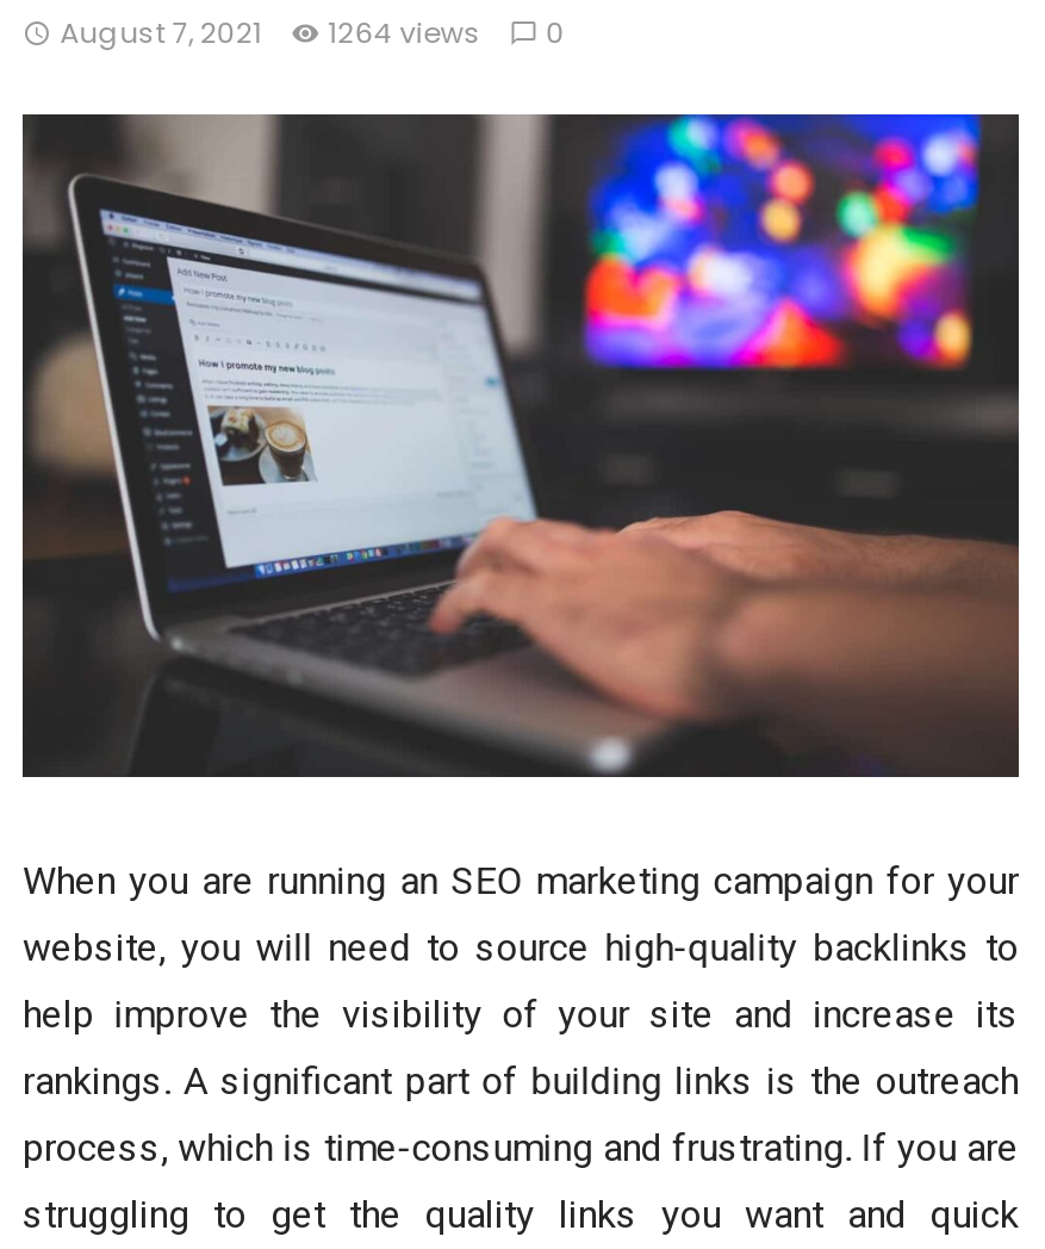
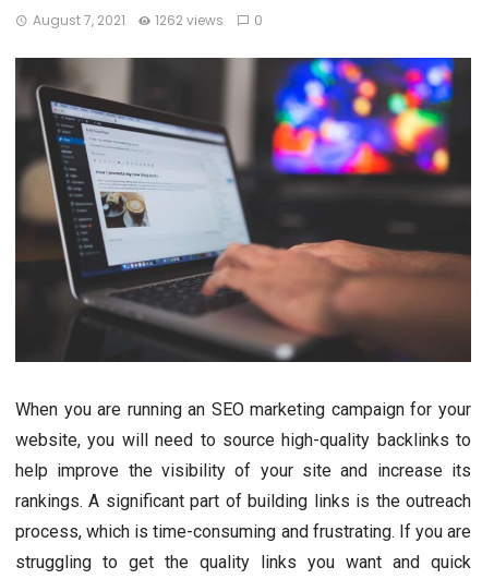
- August 7, 2021 1264 views 0
+ August 7, 2021 1262 views 0
